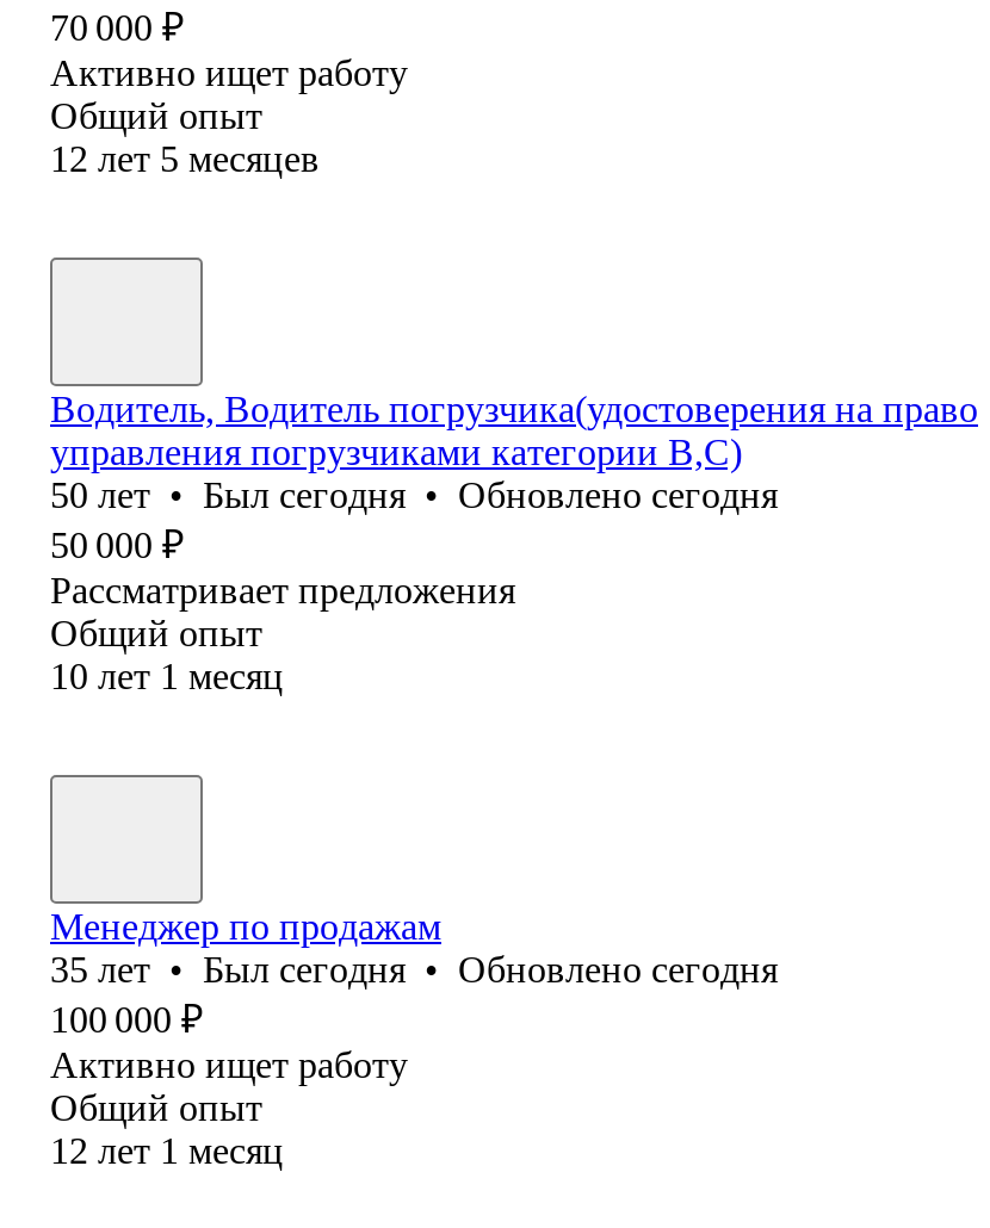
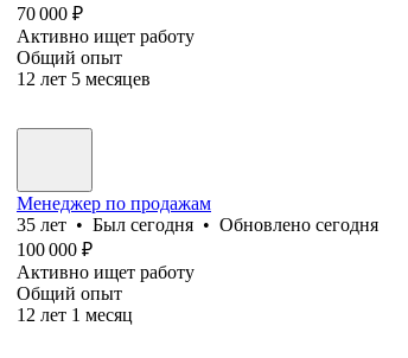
- Водитель, Водитель погрузчика(удостоверения на право
- управления погрузчиками категории В,С)
- 50 лет • Был сегодня • Обновлено сегодня
- 50 000 ₽
- Рассматривает предложения
- Общий опыт
- 10 лет 1 месяц
